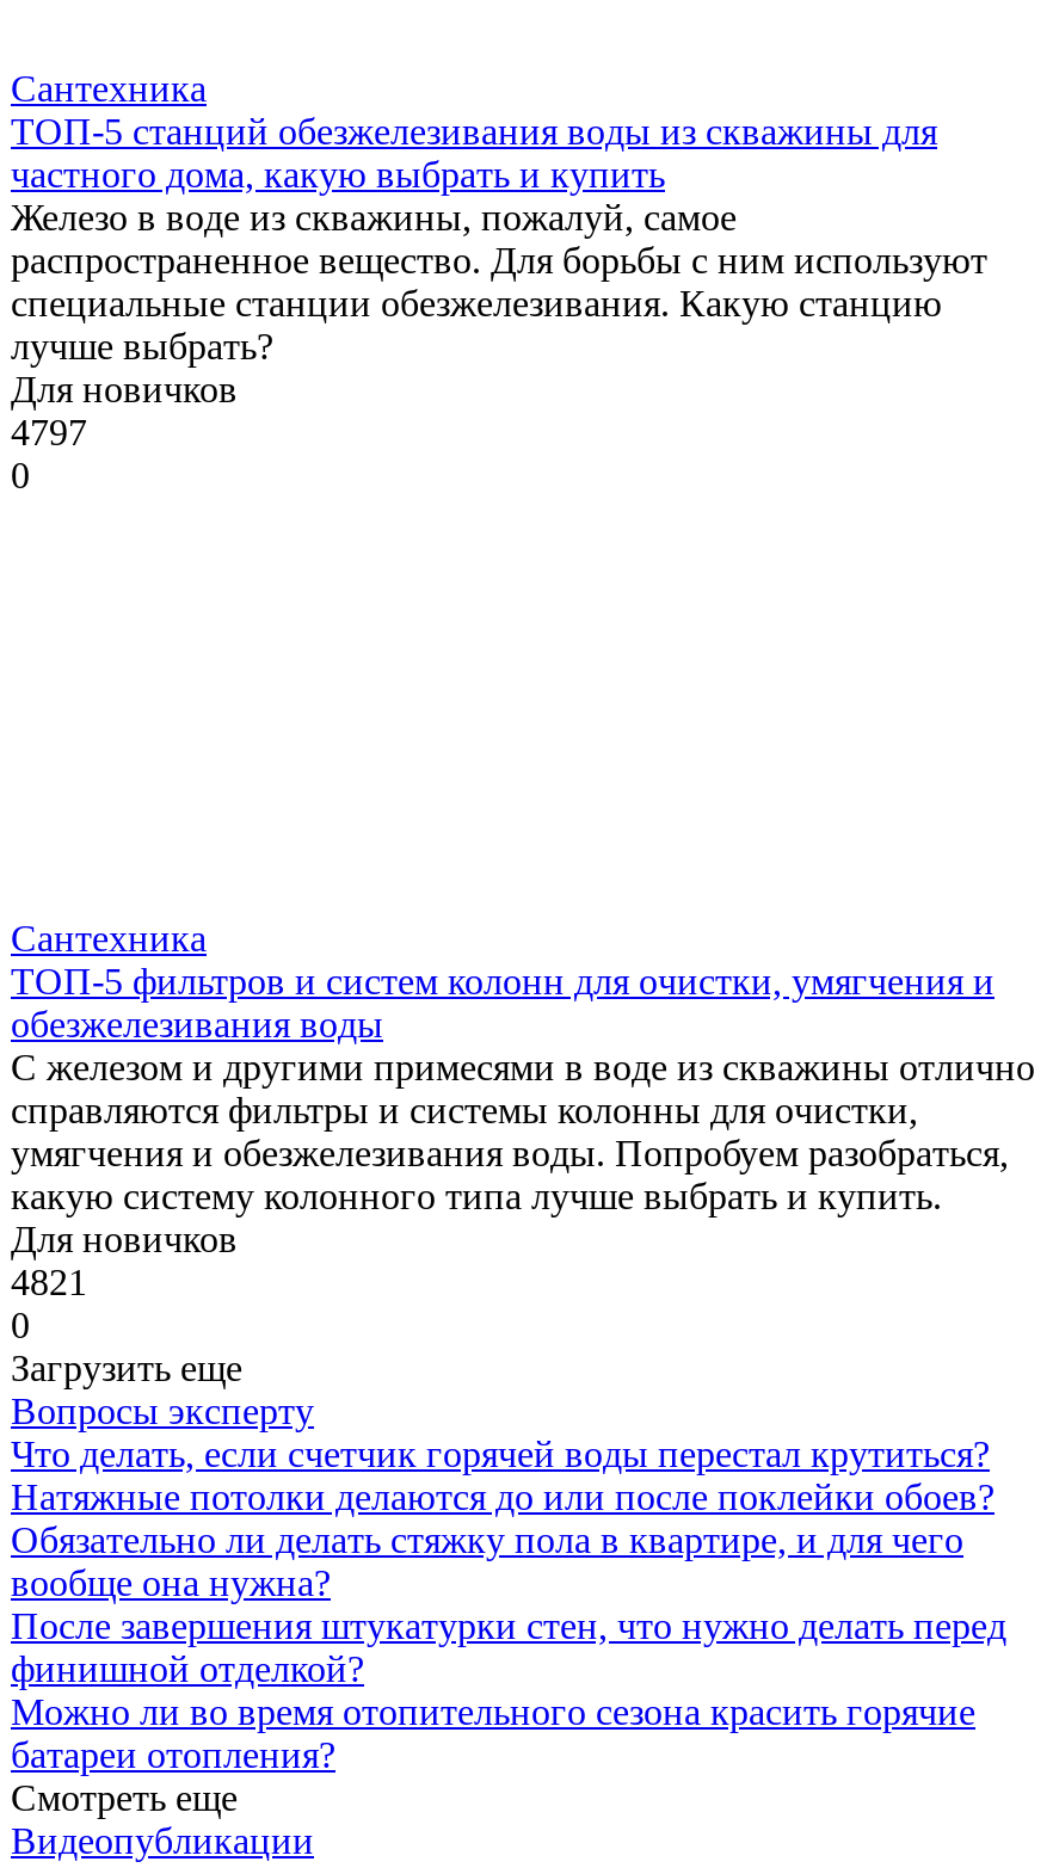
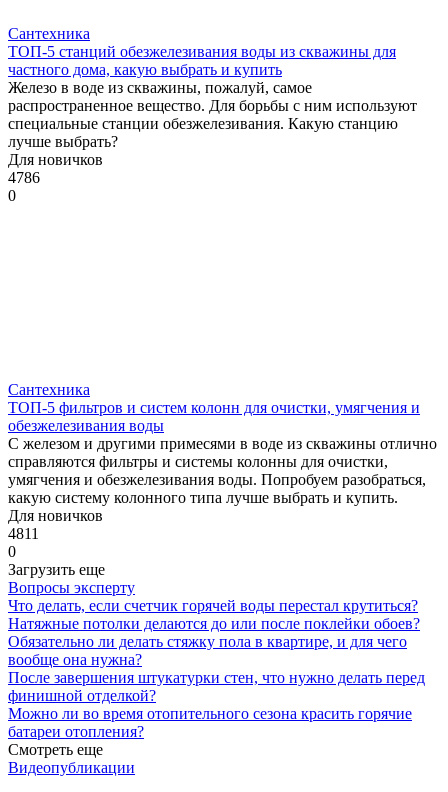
- 4797
+ 4786

- 4821
+ 4811
